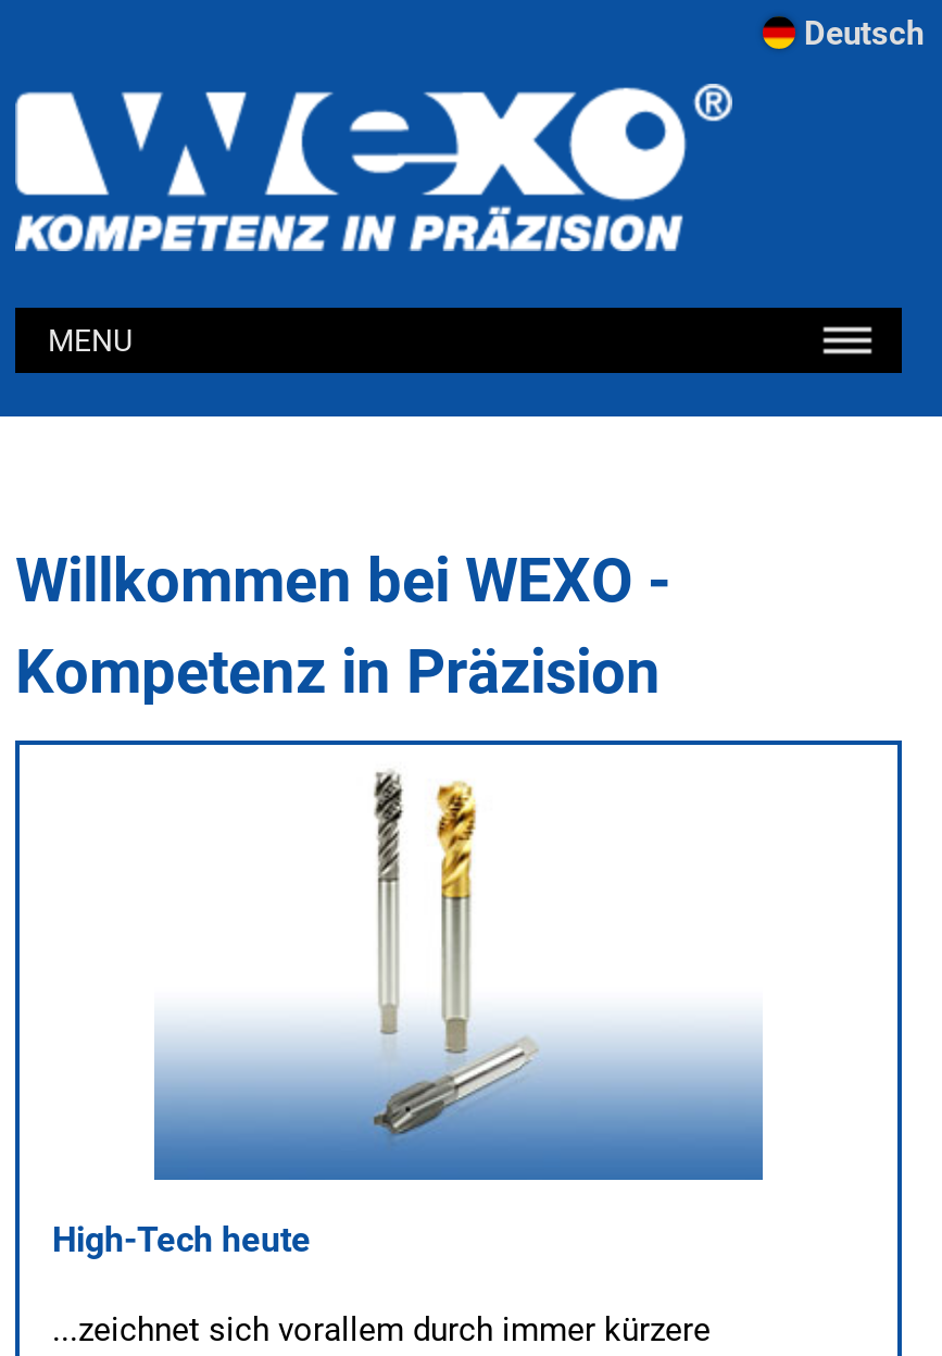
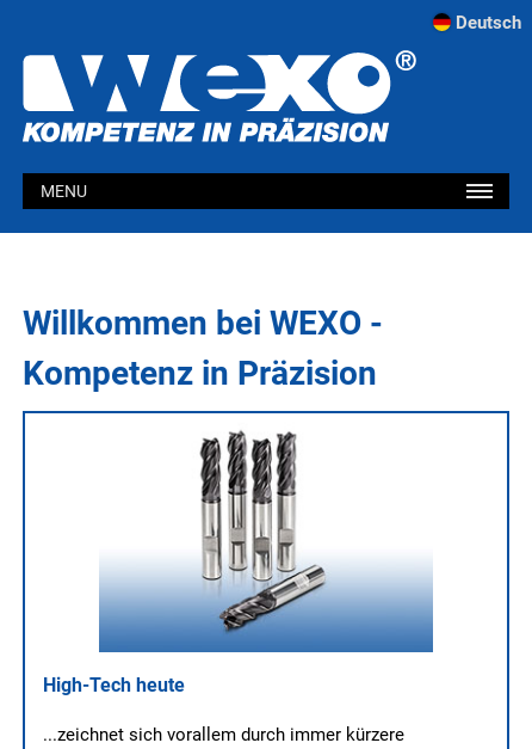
- [image]
+ [image]
